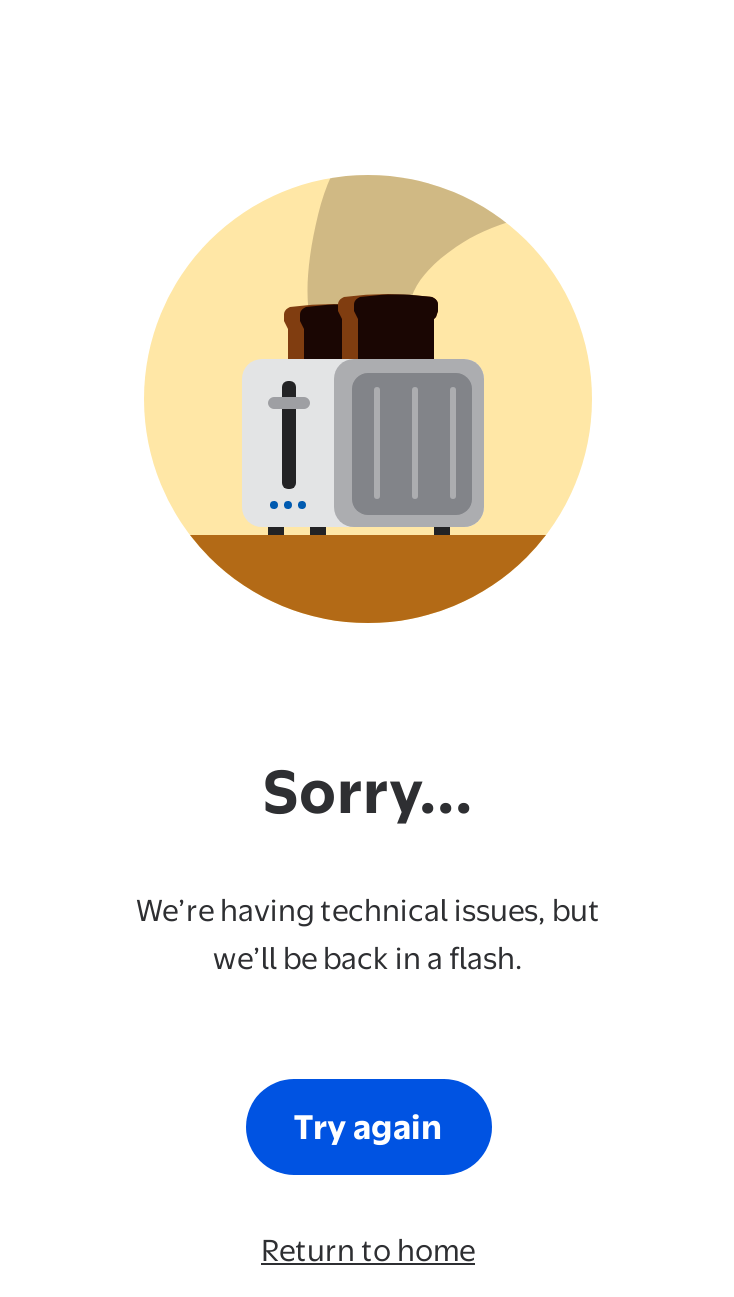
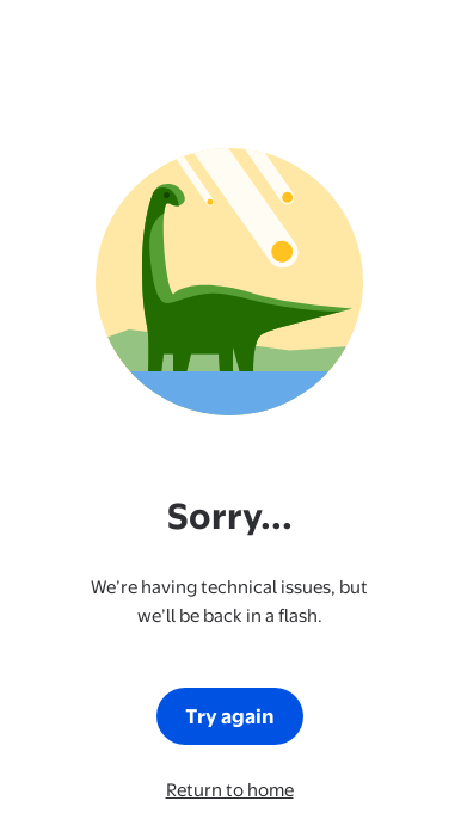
- [image]
+ [image]
